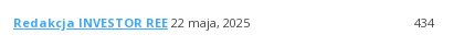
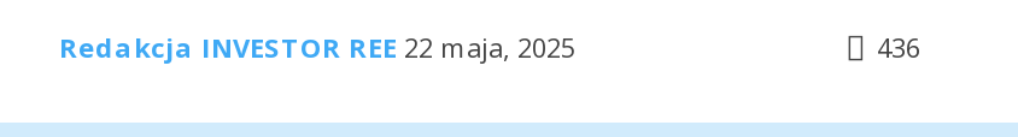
- 434
+ 436
